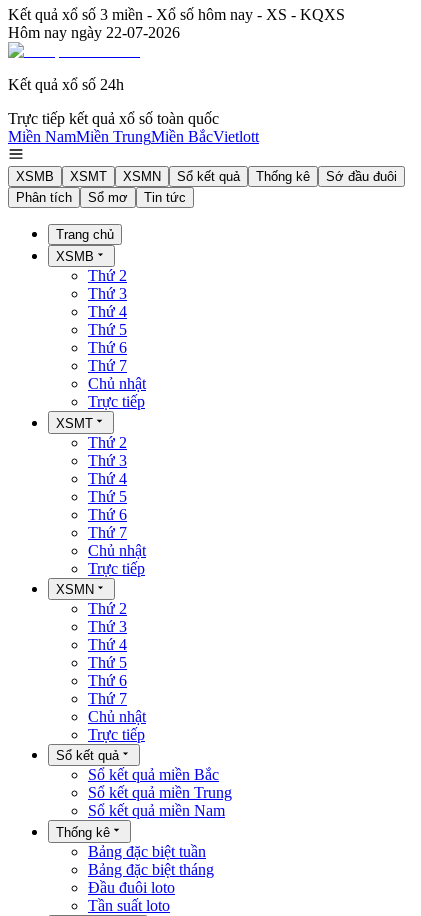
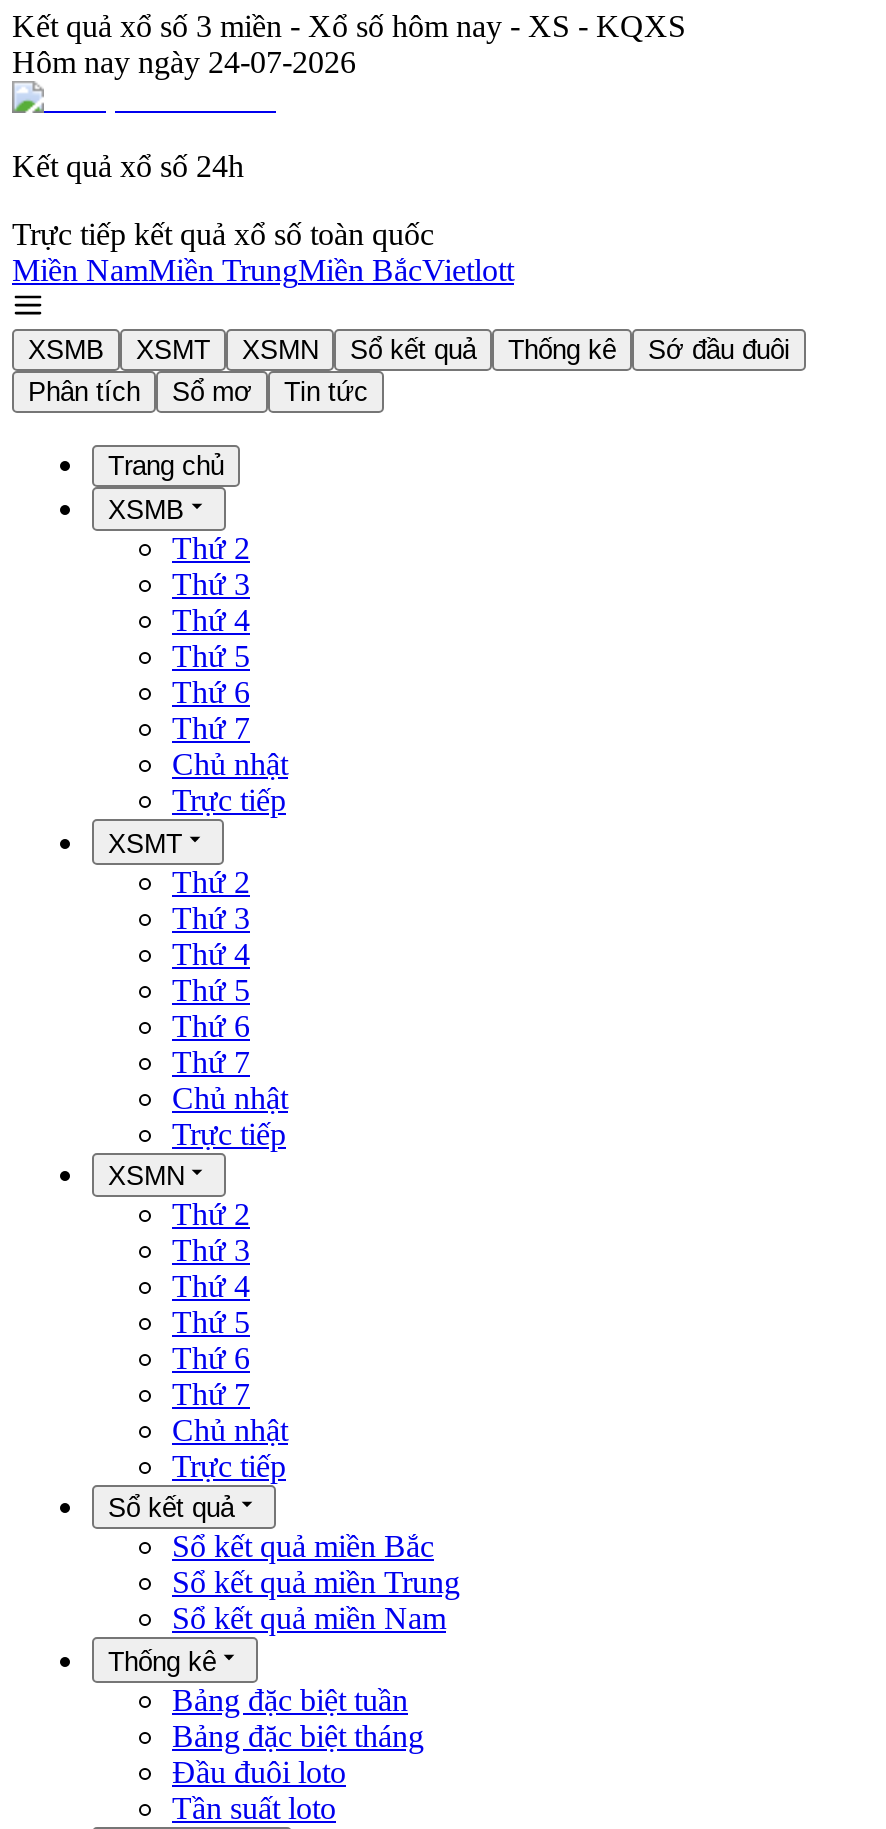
- Hôm nay ngày 22-07-2026
+ Hôm nay ngày 24-07-2026
